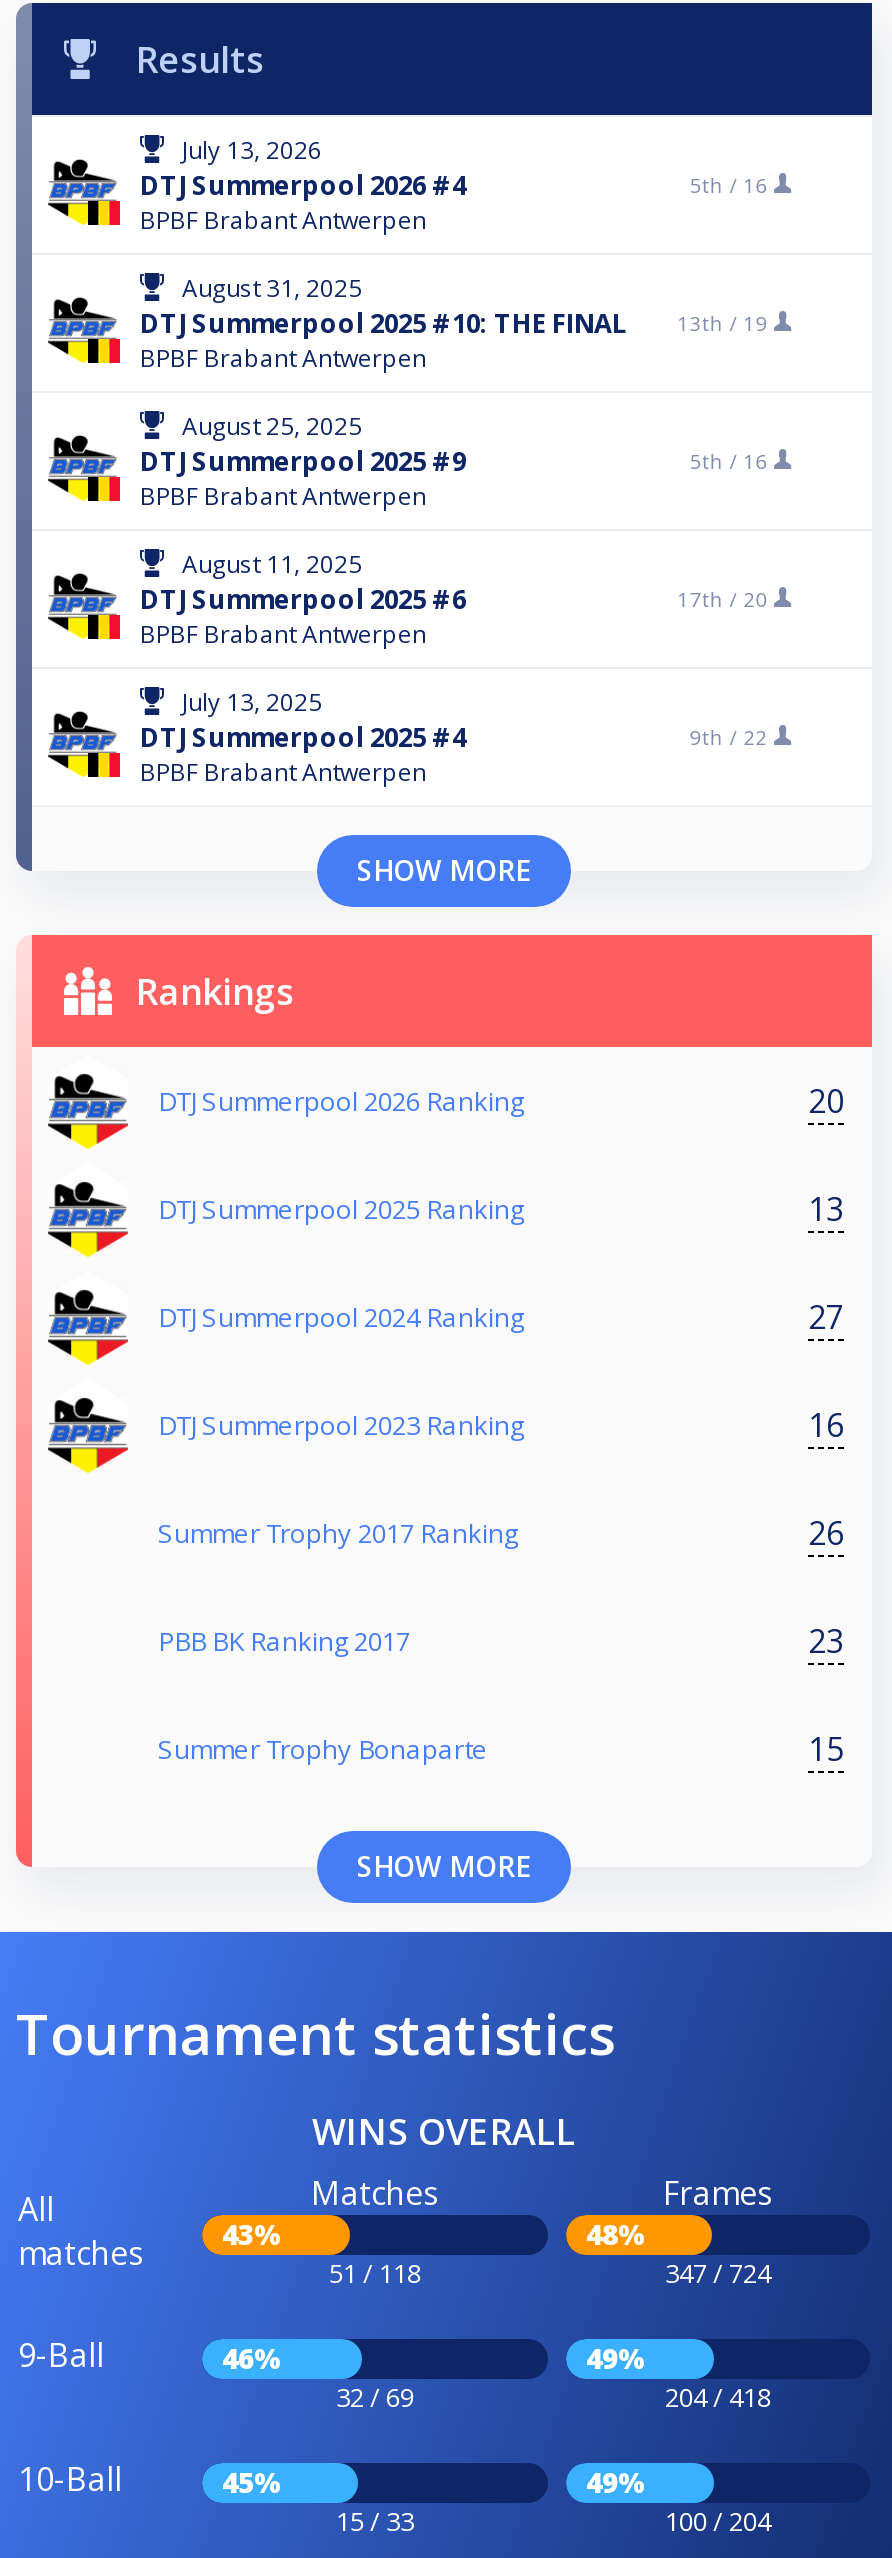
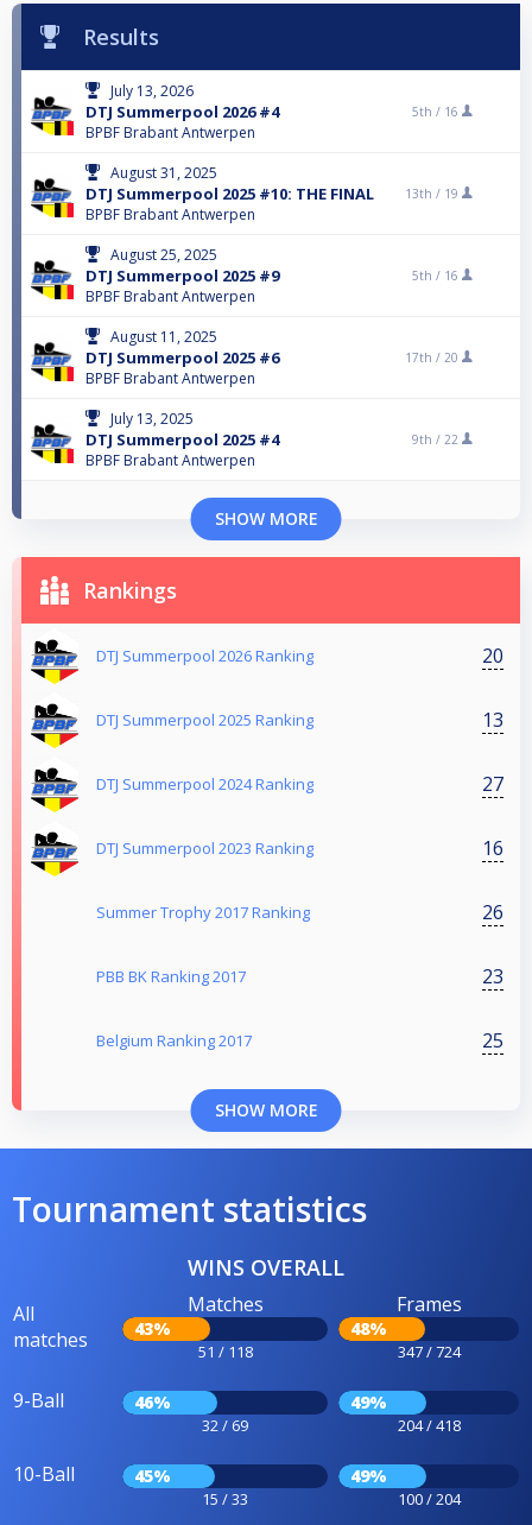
- Summer Trophy Bonaparte
- 15
+ Belgium Ranking 2017
+ 25
